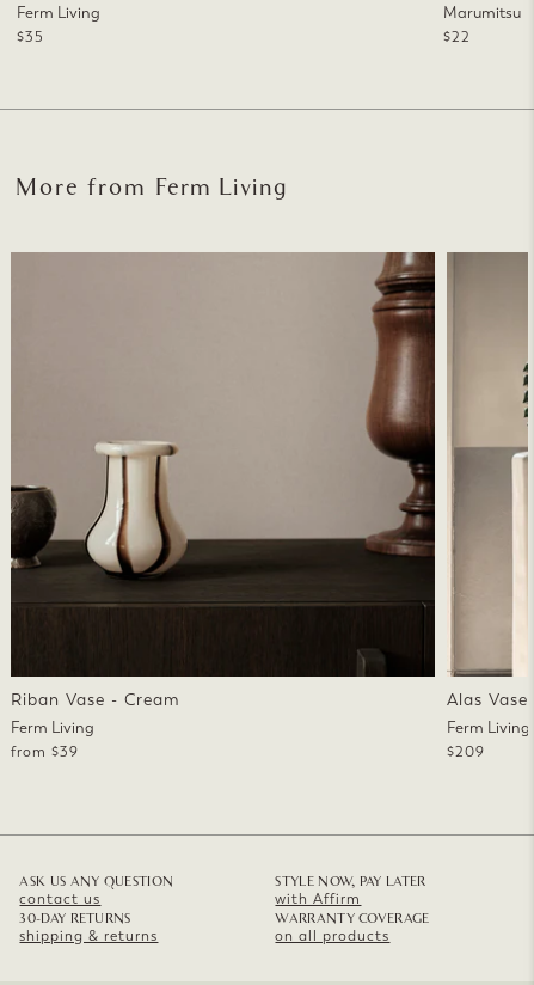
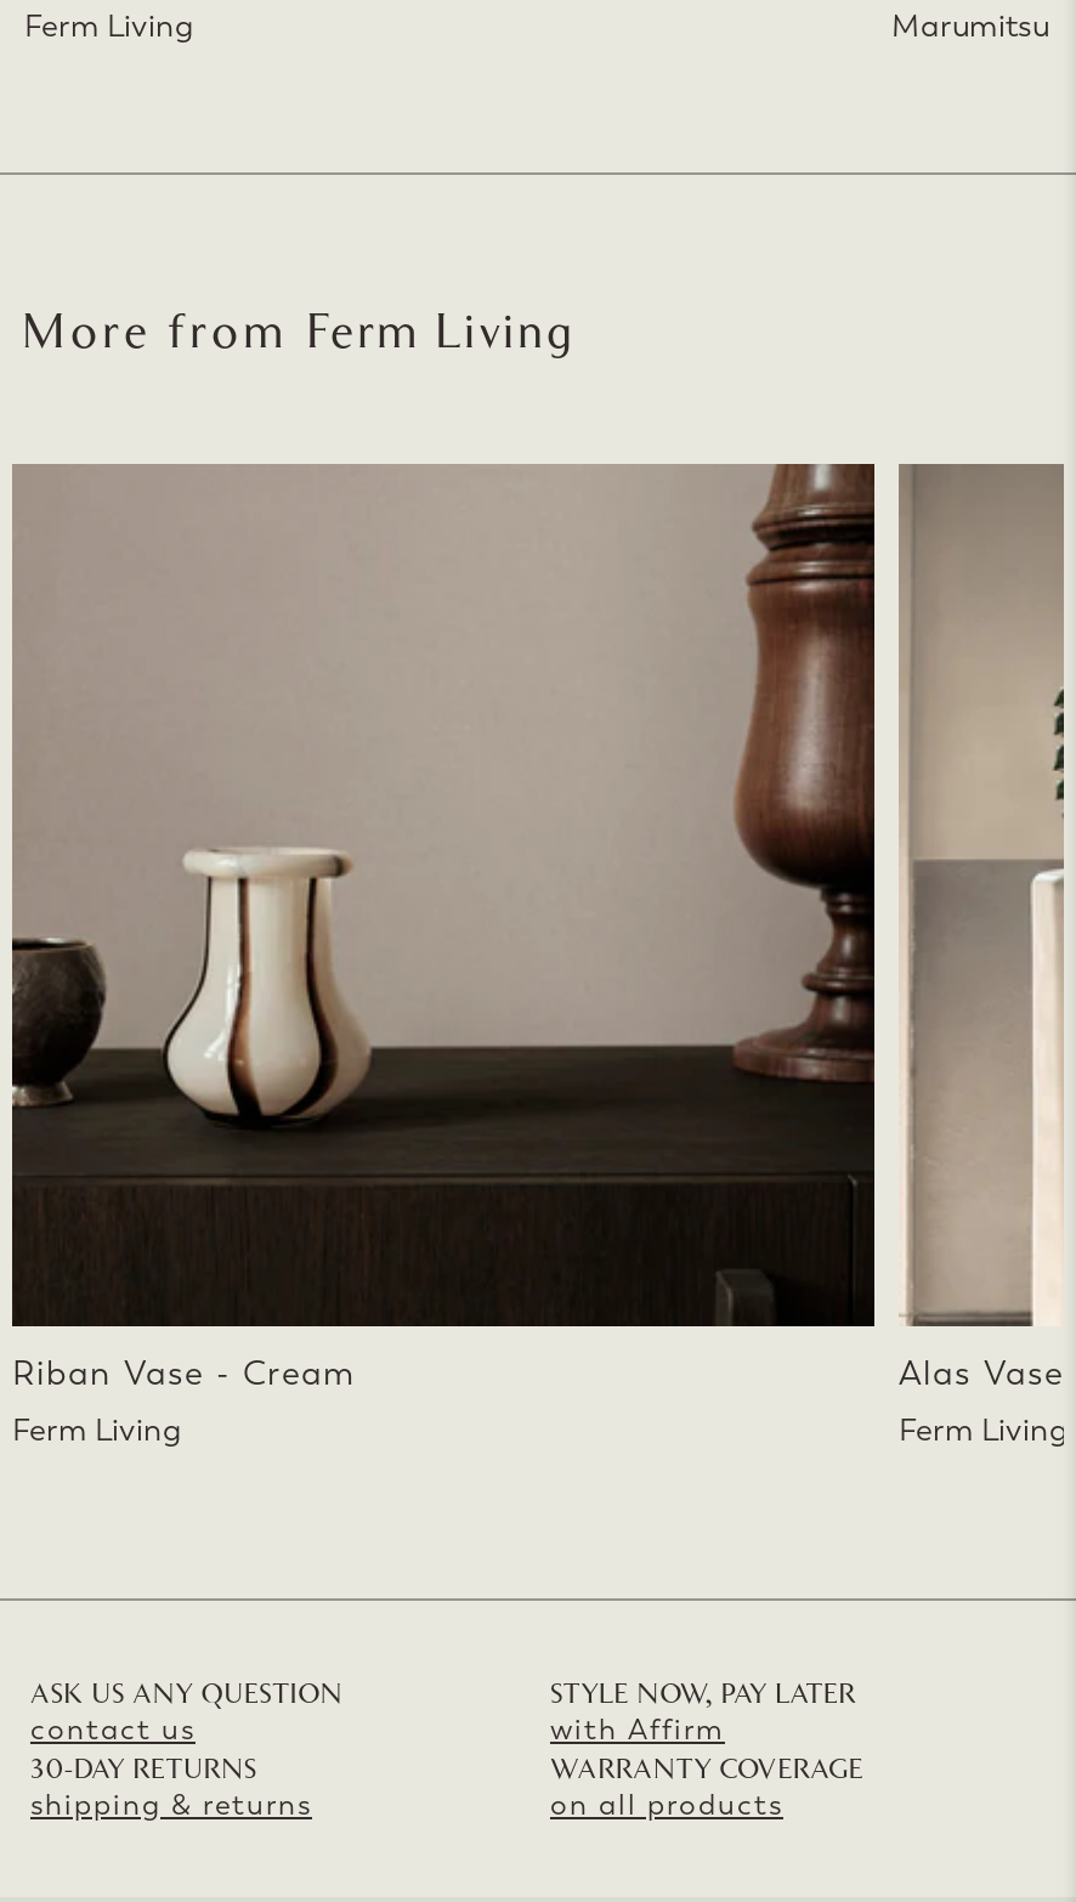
- $35

- $22

- from $39

- $209
